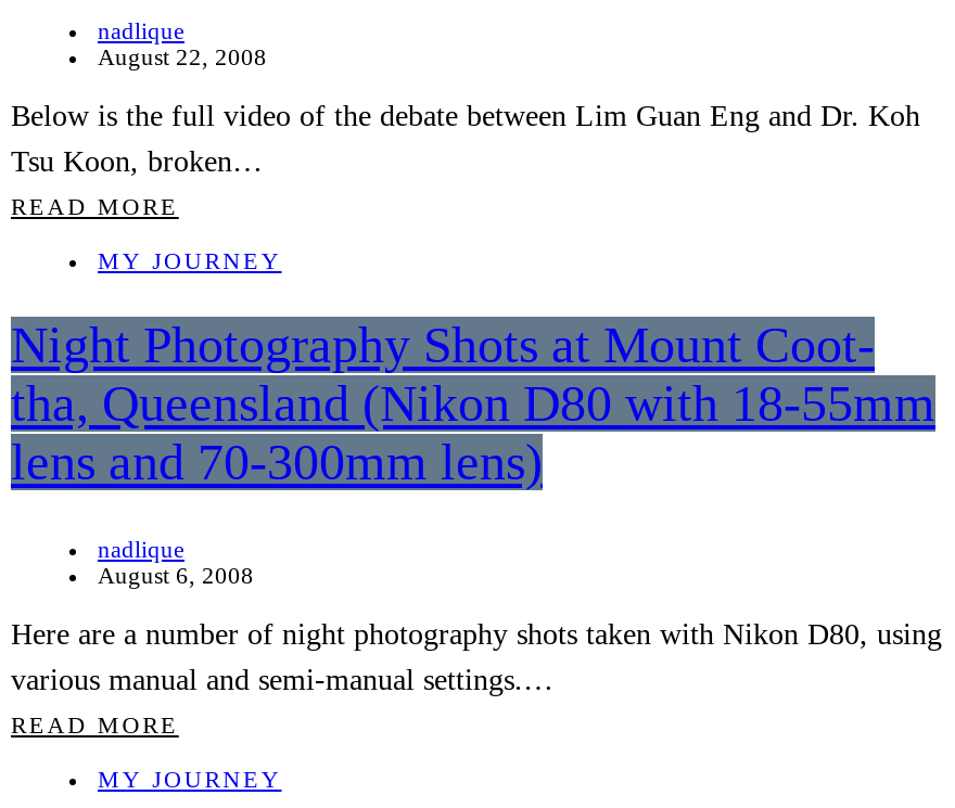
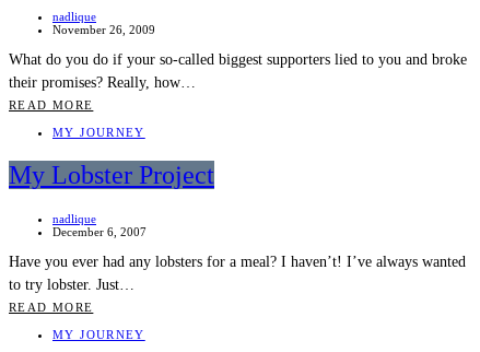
- August 22, 2008
+ November 26, 2009

- Below is the full video of the debate between Lim Guan Eng and Dr. Koh
- Tsu Koon, broken…
+ What do you do if your so-called biggest supporters lied to you and broke
+ their promises? Really, how…

- Night Photography Shots at Mount Coot-
- tha, Queensland (Nikon D80 with 18-55mm
- lens and 70-300mm lens)
+ My Lobster Project

- August 6, 2008
+ December 6, 2007

- Here are a number of night photography shots taken with Nikon D80, using
- various manual and semi-manual settings.…
+ Have you ever had any lobsters for a meal? I haven’t! I’ve always wanted
+ to try lobster. Just…
